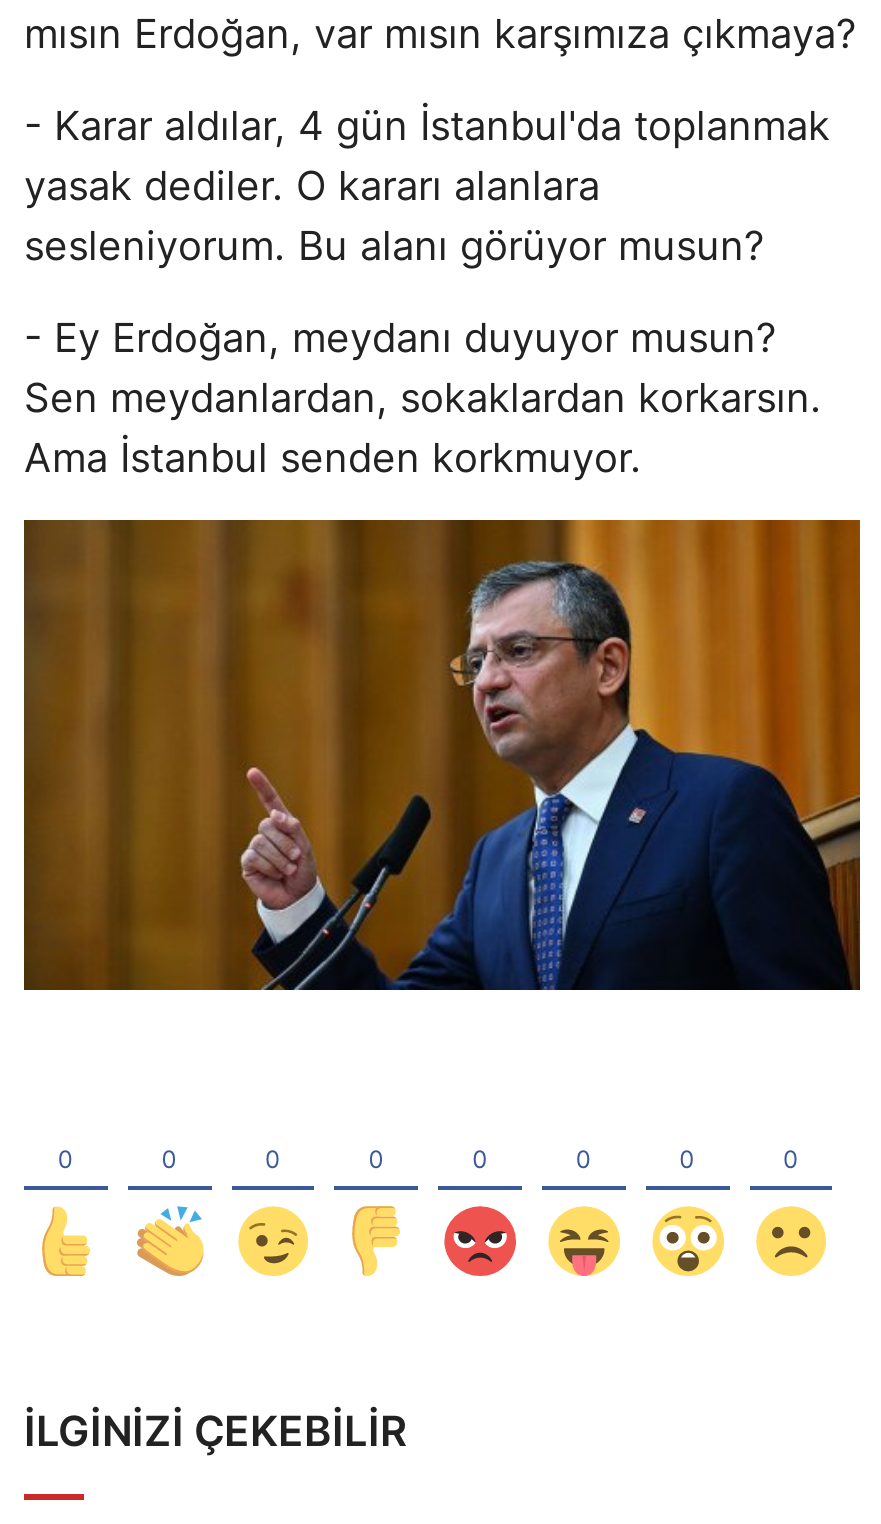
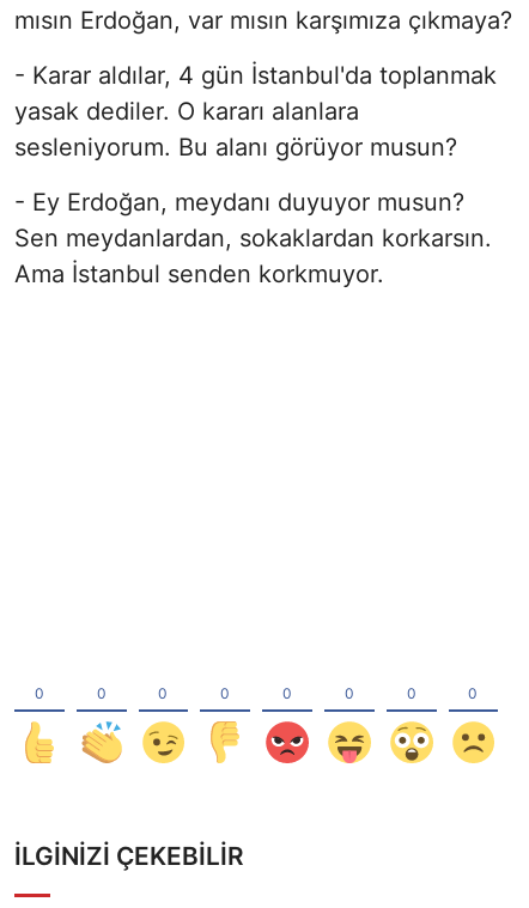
- [image]
